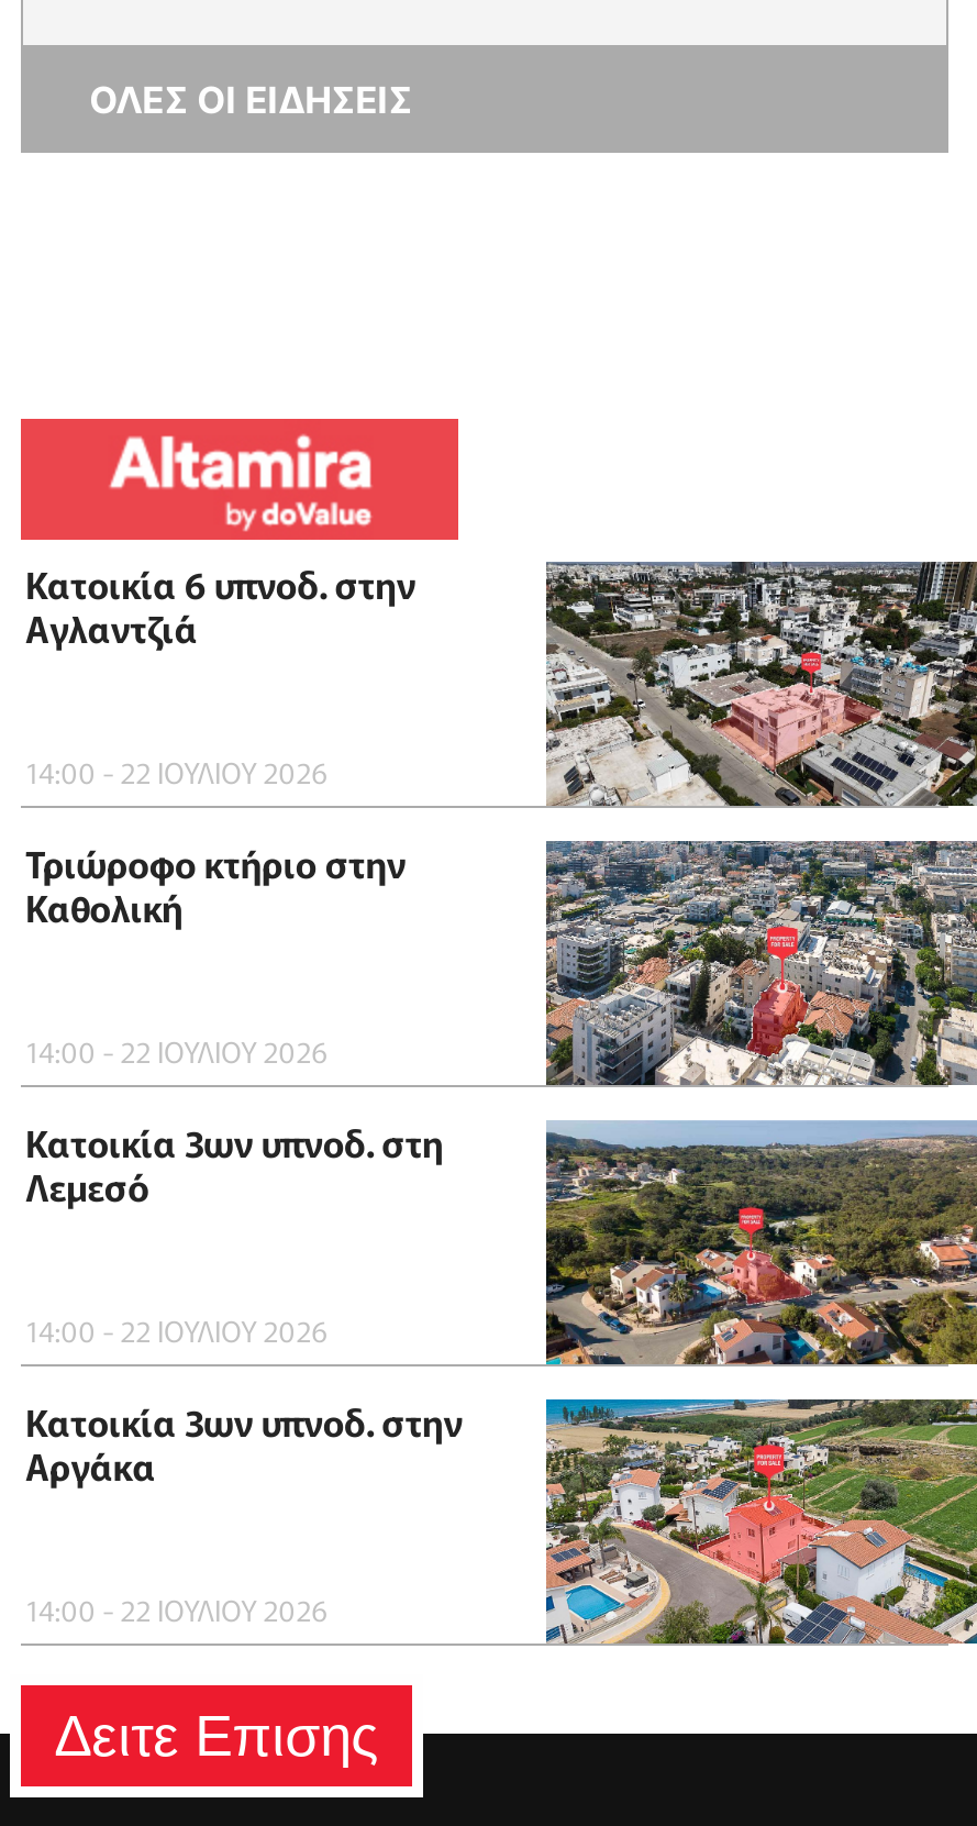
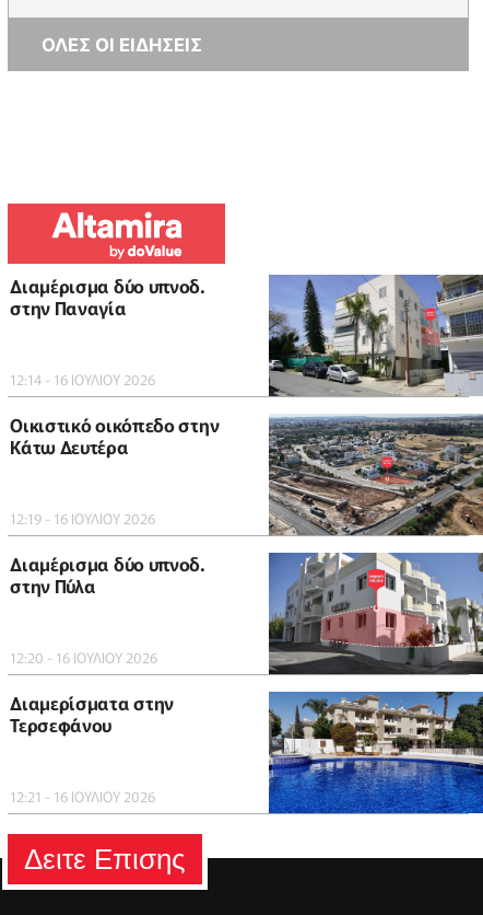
- Κατοικία 6 υπνοδ. στην
- Αγλαντζιά
+ Διαμέρισμα δύο υπνοδ.
+ στην Παναγία

- [image]
+ [image]

- 14:00 - 22 ΙΟΥΛΙΟΥ 2026
+ 12:14 - 16 ΙΟΥΛΙΟΥ 2026

- Τριώροφο κτήριο στην
- Καθολική
+ Οικιστικό οικόπεδο στην
+ Κάτω Δευτέρα

- [image]
+ [image]

- 14:00 - 22 ΙΟΥΛΙΟΥ 2026
+ 12:19 - 16 ΙΟΥΛΙΟΥ 2026

- Κατοικία 3ων υπνοδ. στη
- Λεμεσό
+ Διαμέρισμα δύο υπνοδ.
+ στην Πύλα

- [image]
+ [image]

- 14:00 - 22 ΙΟΥΛΙΟΥ 2026
+ 12:20 - 16 ΙΟΥΛΙΟΥ 2026

- Κατοικία 3ων υπνοδ. στην
- Αργάκα
+ Διαμερίσματα στην
+ Τερσεφάνου

- [image]
+ [image]

- 14:00 - 22 ΙΟΥΛΙΟΥ 2026
+ 12:21 - 16 ΙΟΥΛΙΟΥ 2026
